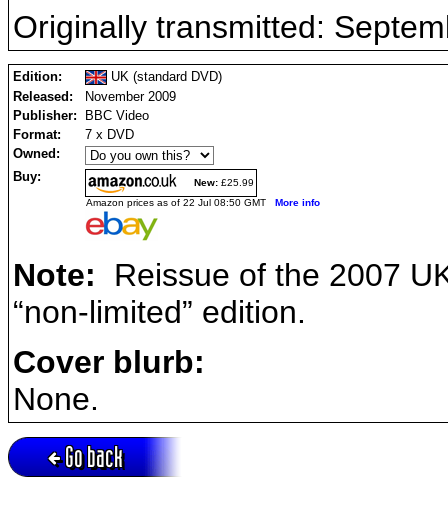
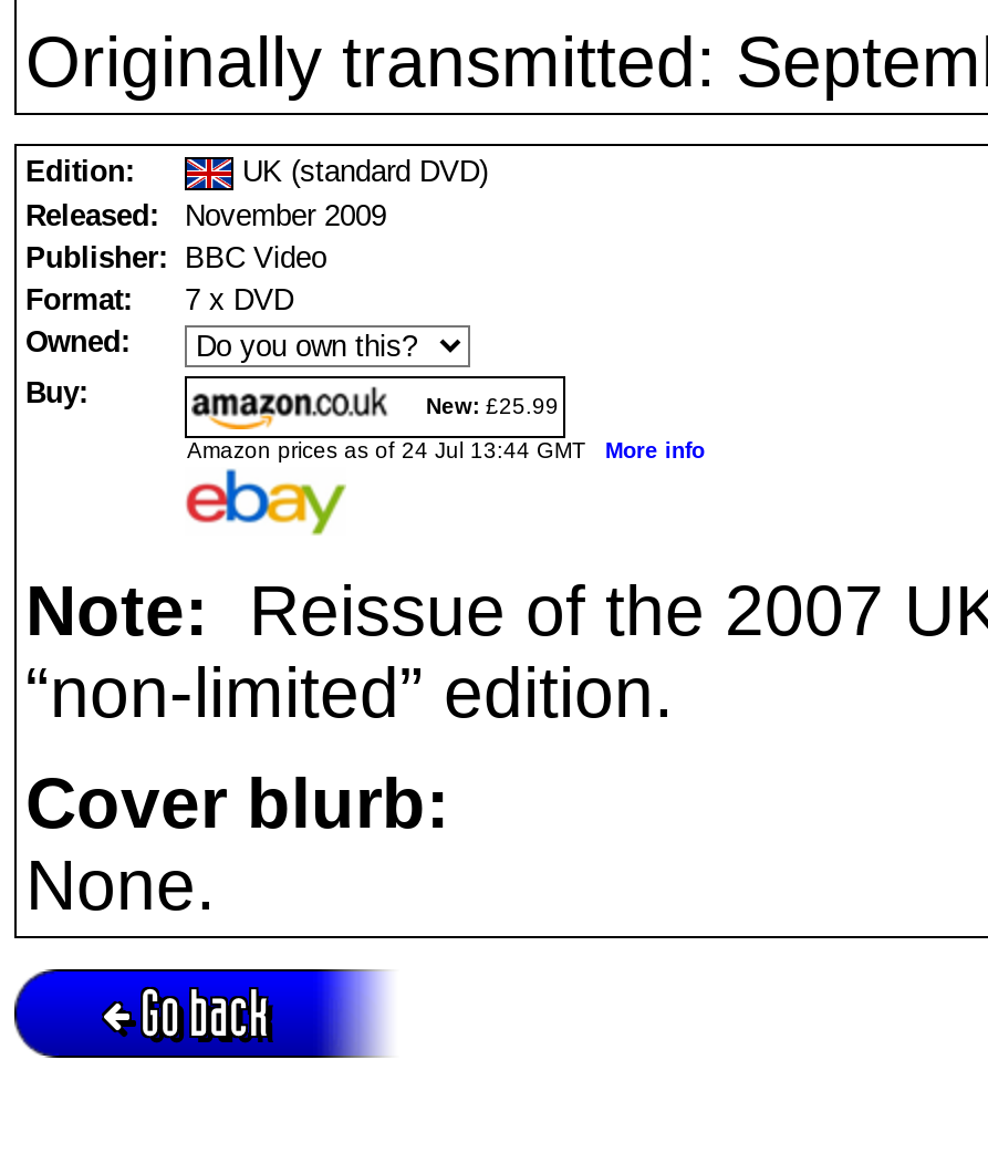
- Amazon prices as of 22 Jul 08:50 GMT More info
+ Amazon prices as of 24 Jul 13:44 GMT More info
